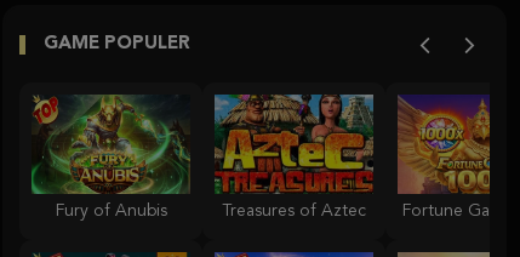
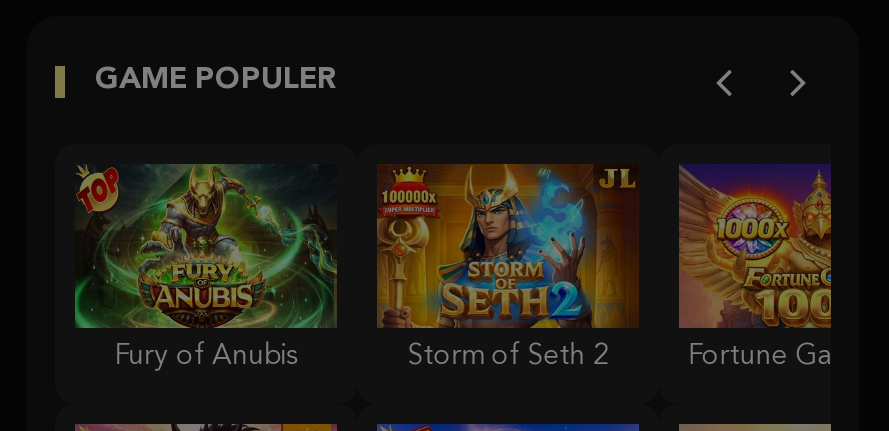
- [image]
- Treasures of Aztec
+ [image]
+ Storm of Seth 2
